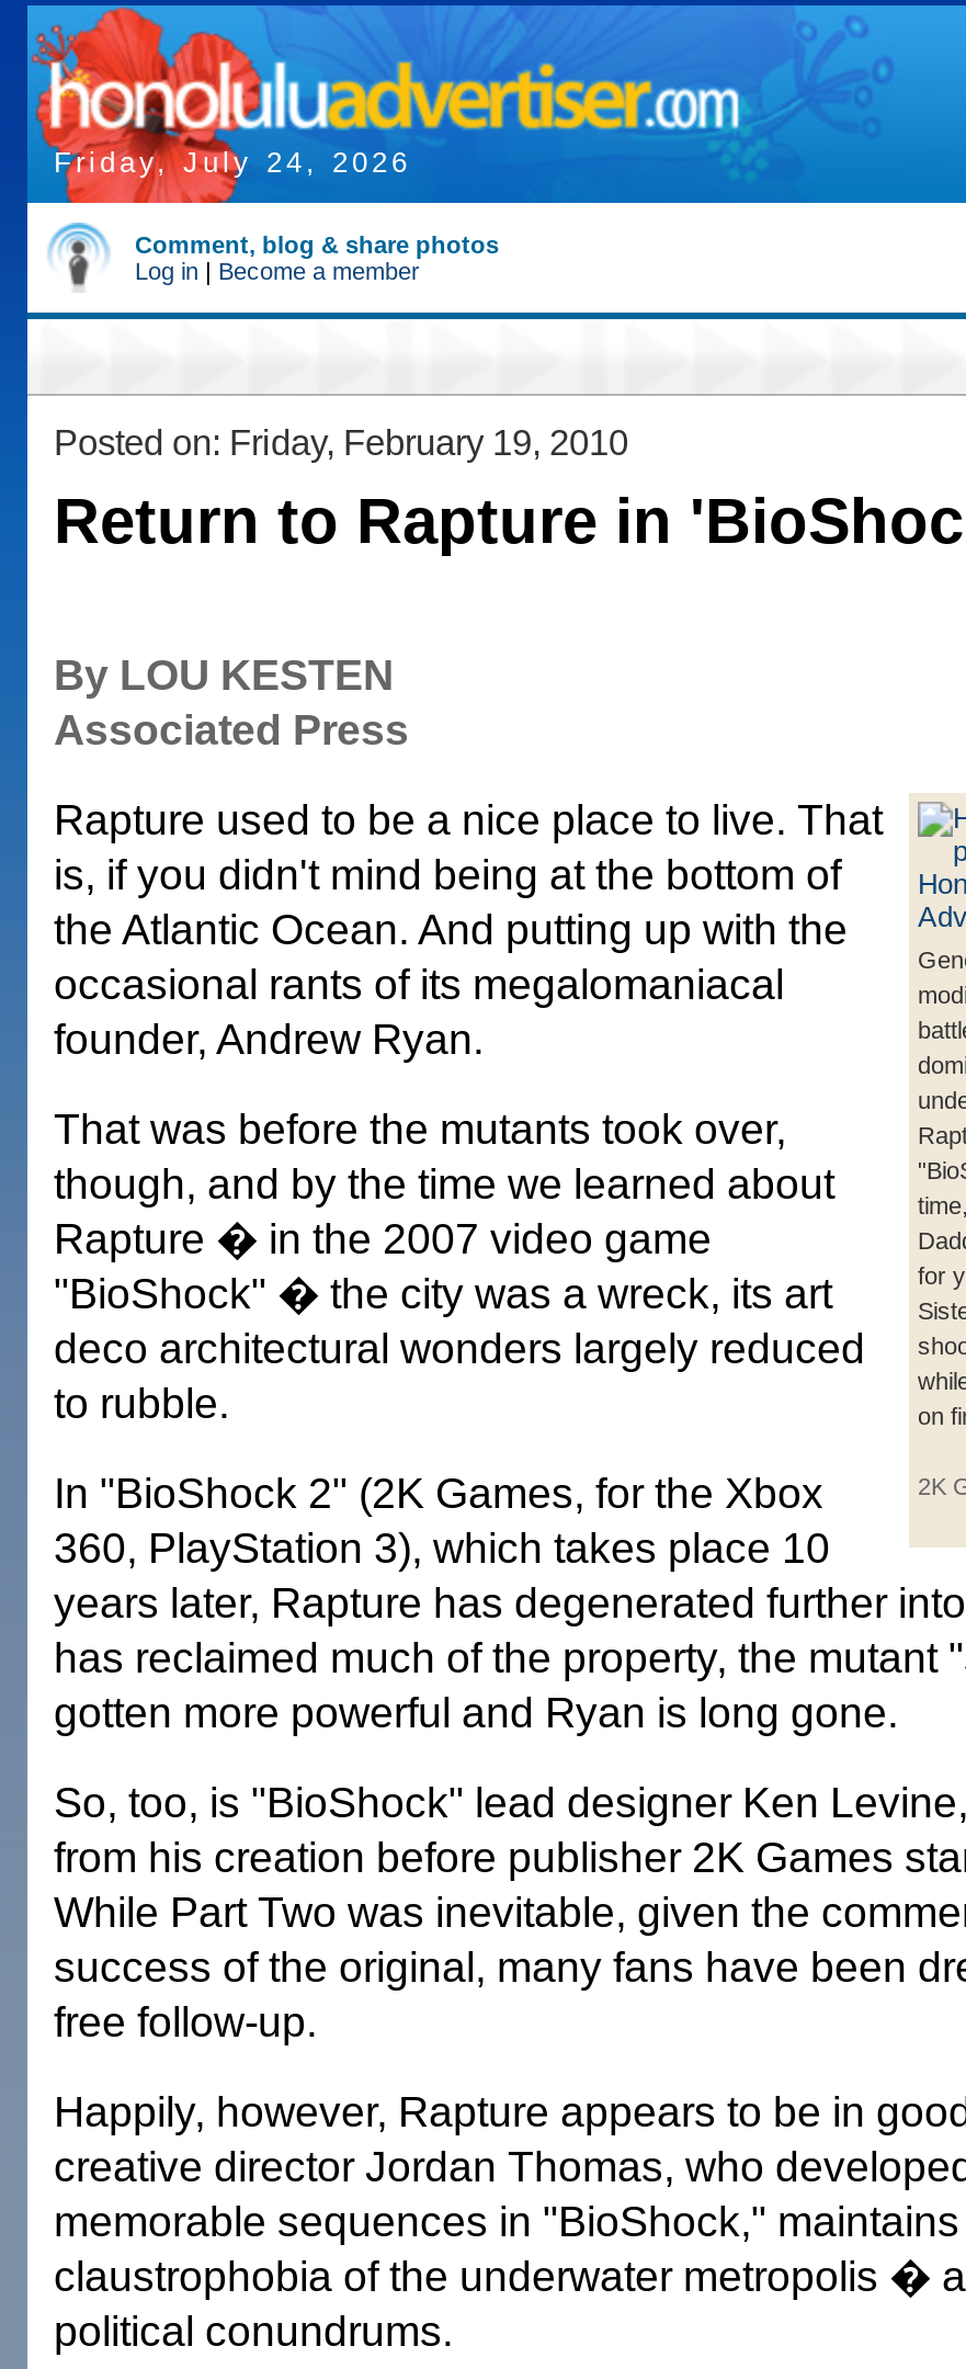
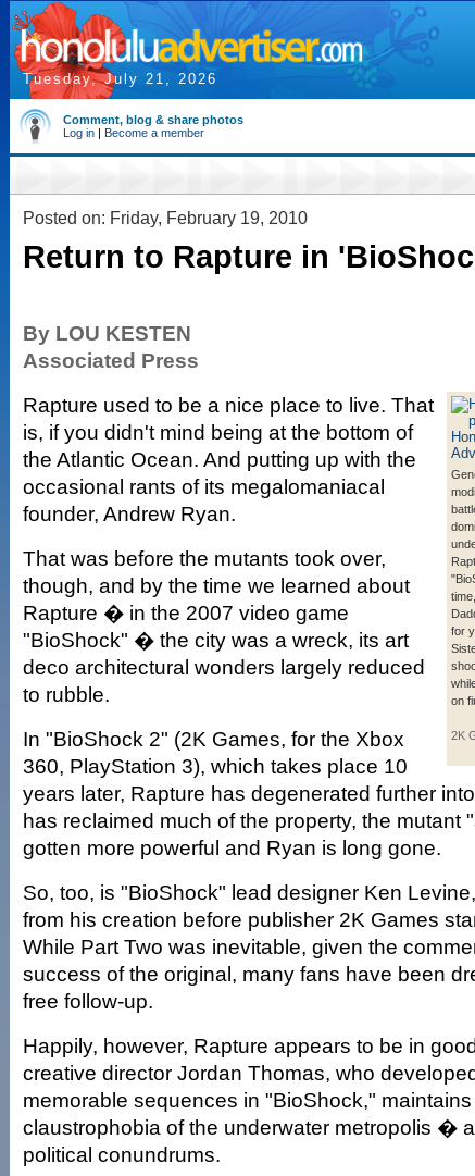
- Friday, July 24, 2026
+ Tuesday, July 21, 2026
